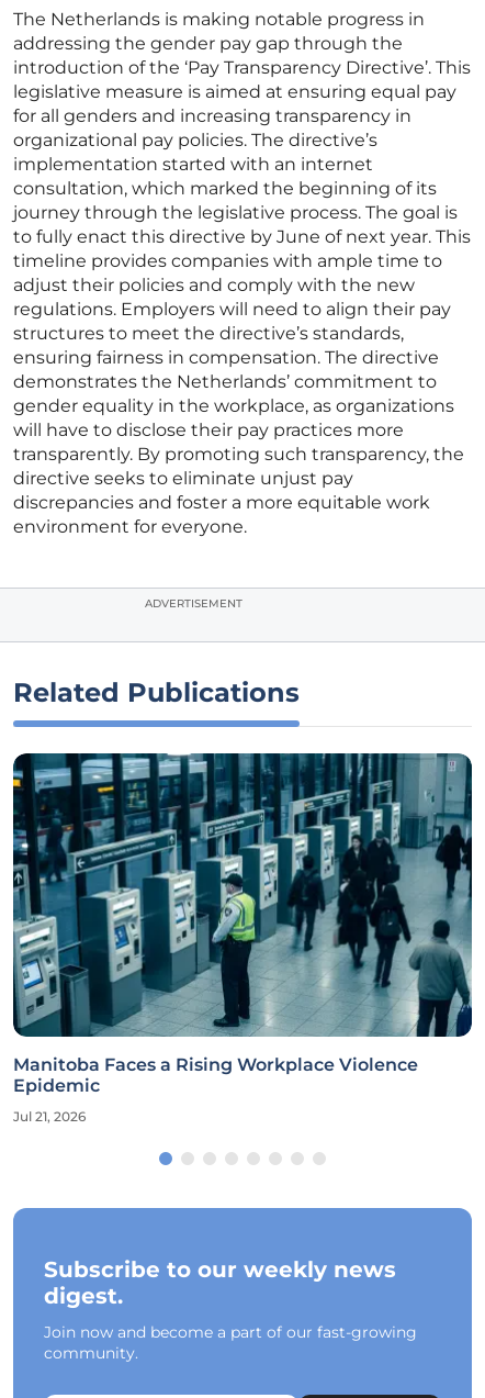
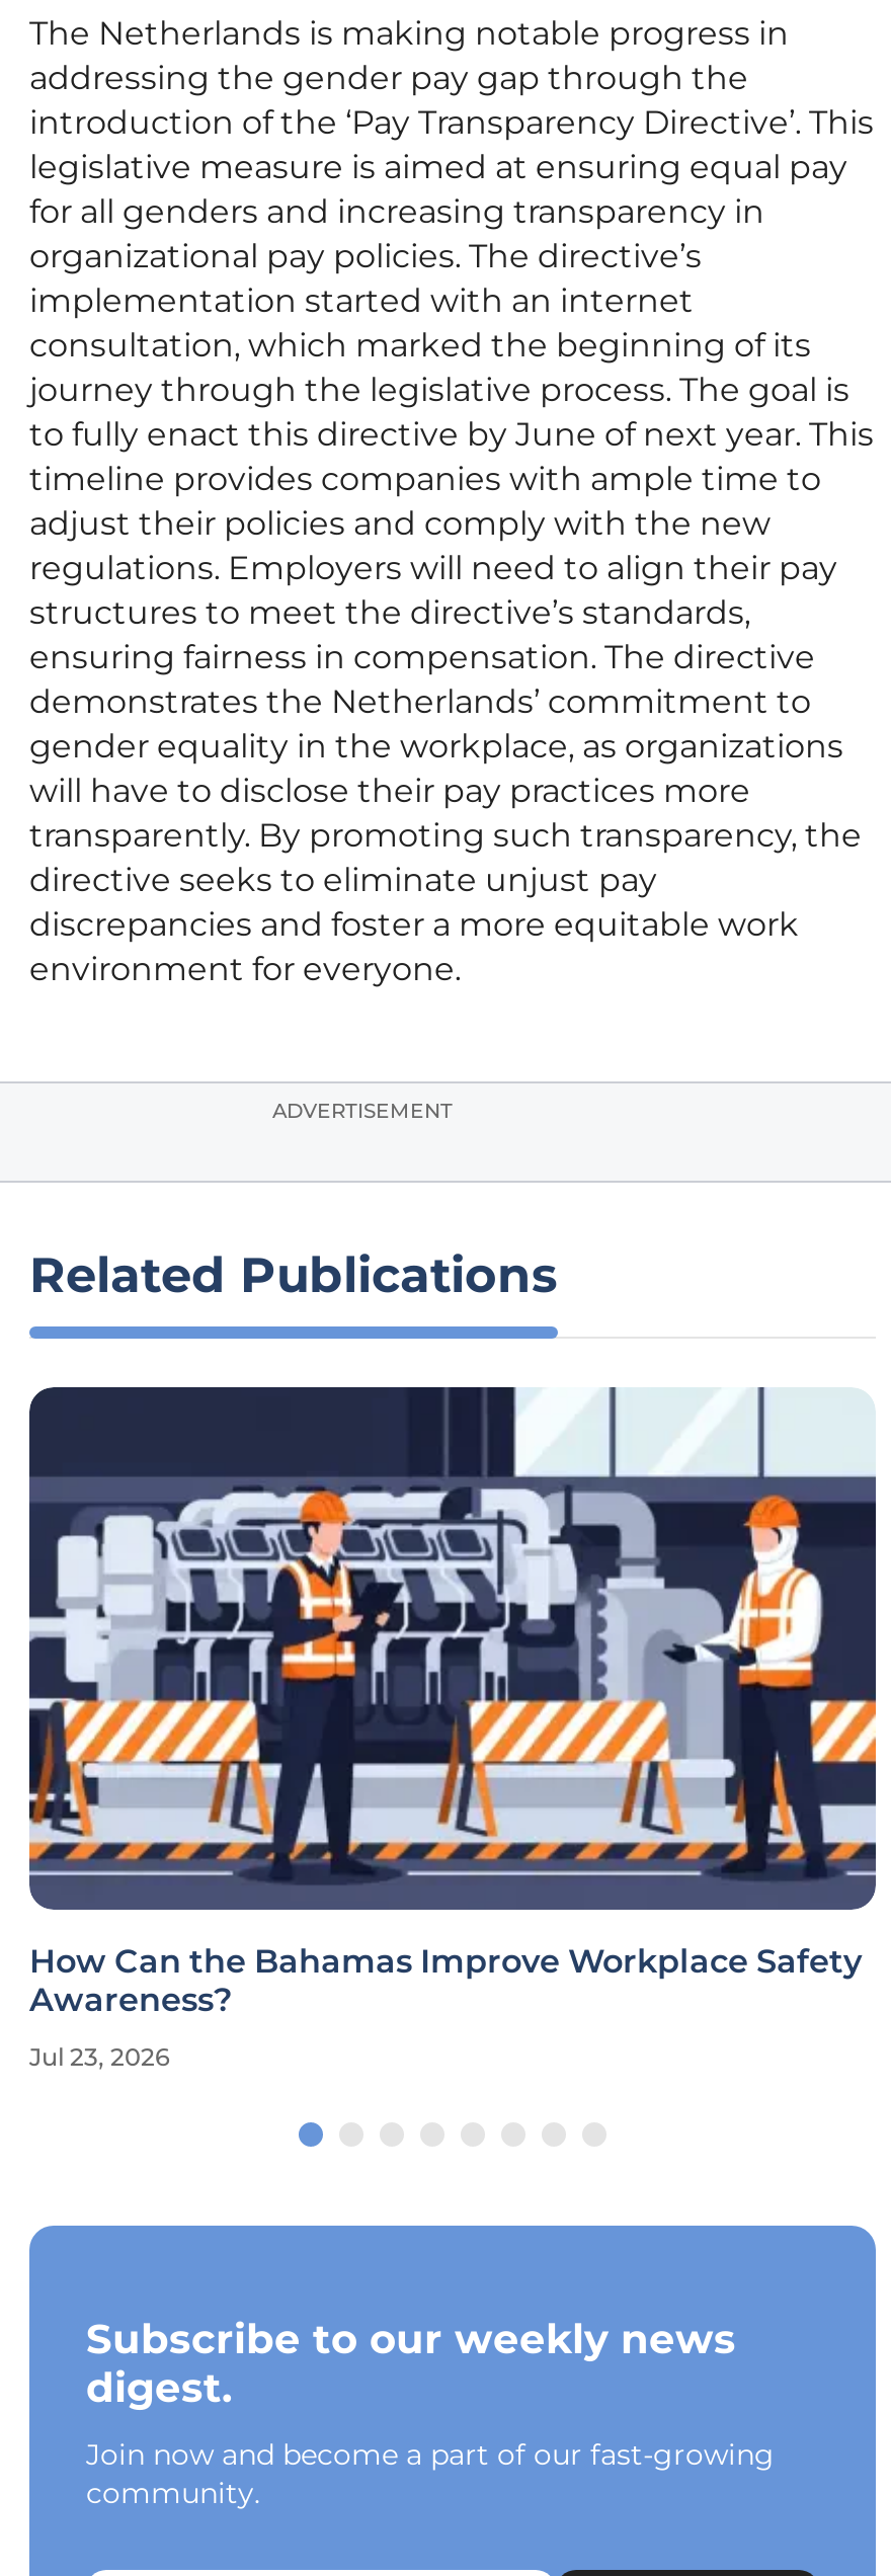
- [image]
- Manitoba Faces a Rising Workplace Violence
- Epidemic
+ [image]
+ How Can the Bahamas Improve Workplace Safety
+ Awareness?

- Jul 21, 2026
+ Jul 23, 2026
